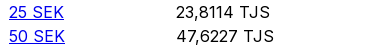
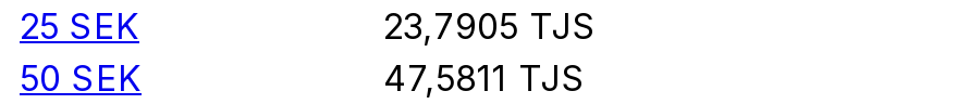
- 23,8114 TJS
+ 23,7905 TJS

- 47,6227 TJS
+ 47,5811 TJS
